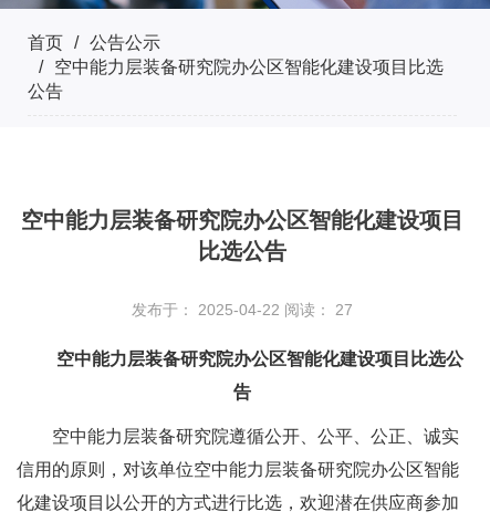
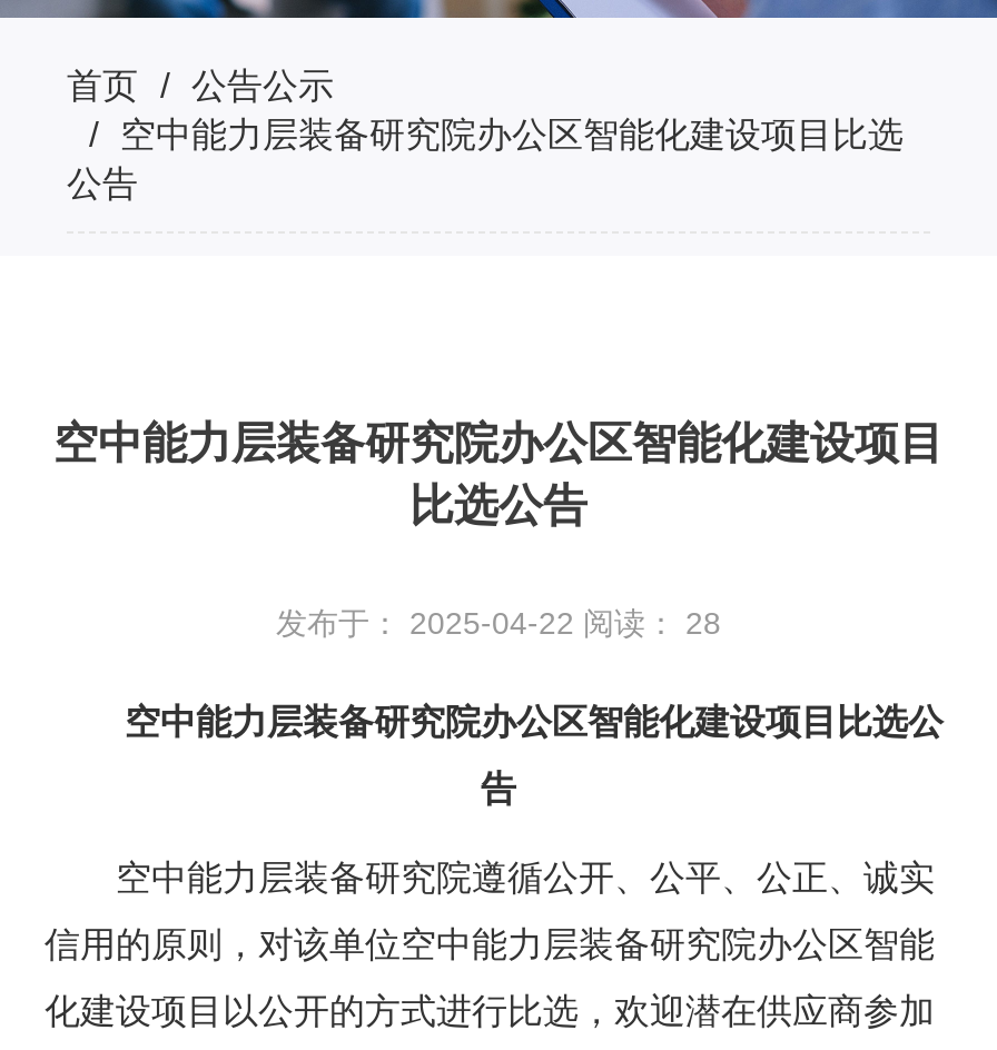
- 发布于： 2025-04-22阅读：27
+ 发布于： 2025-04-22阅读：28
